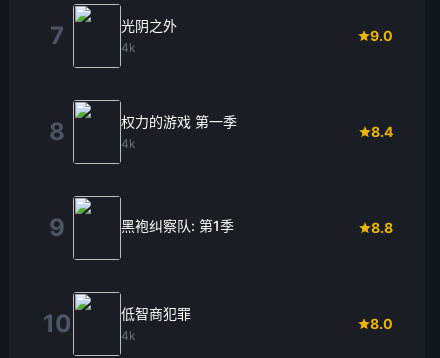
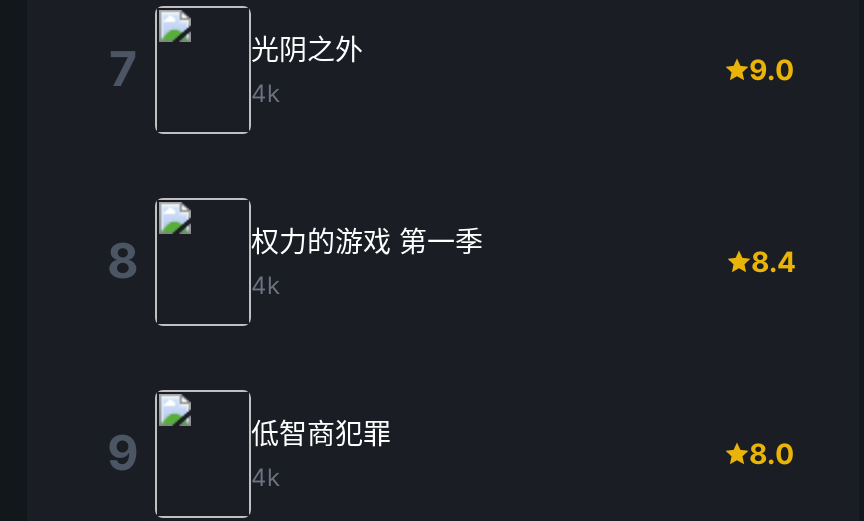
- 黑袍纠察队: 第1季
- 8.8

- 10
